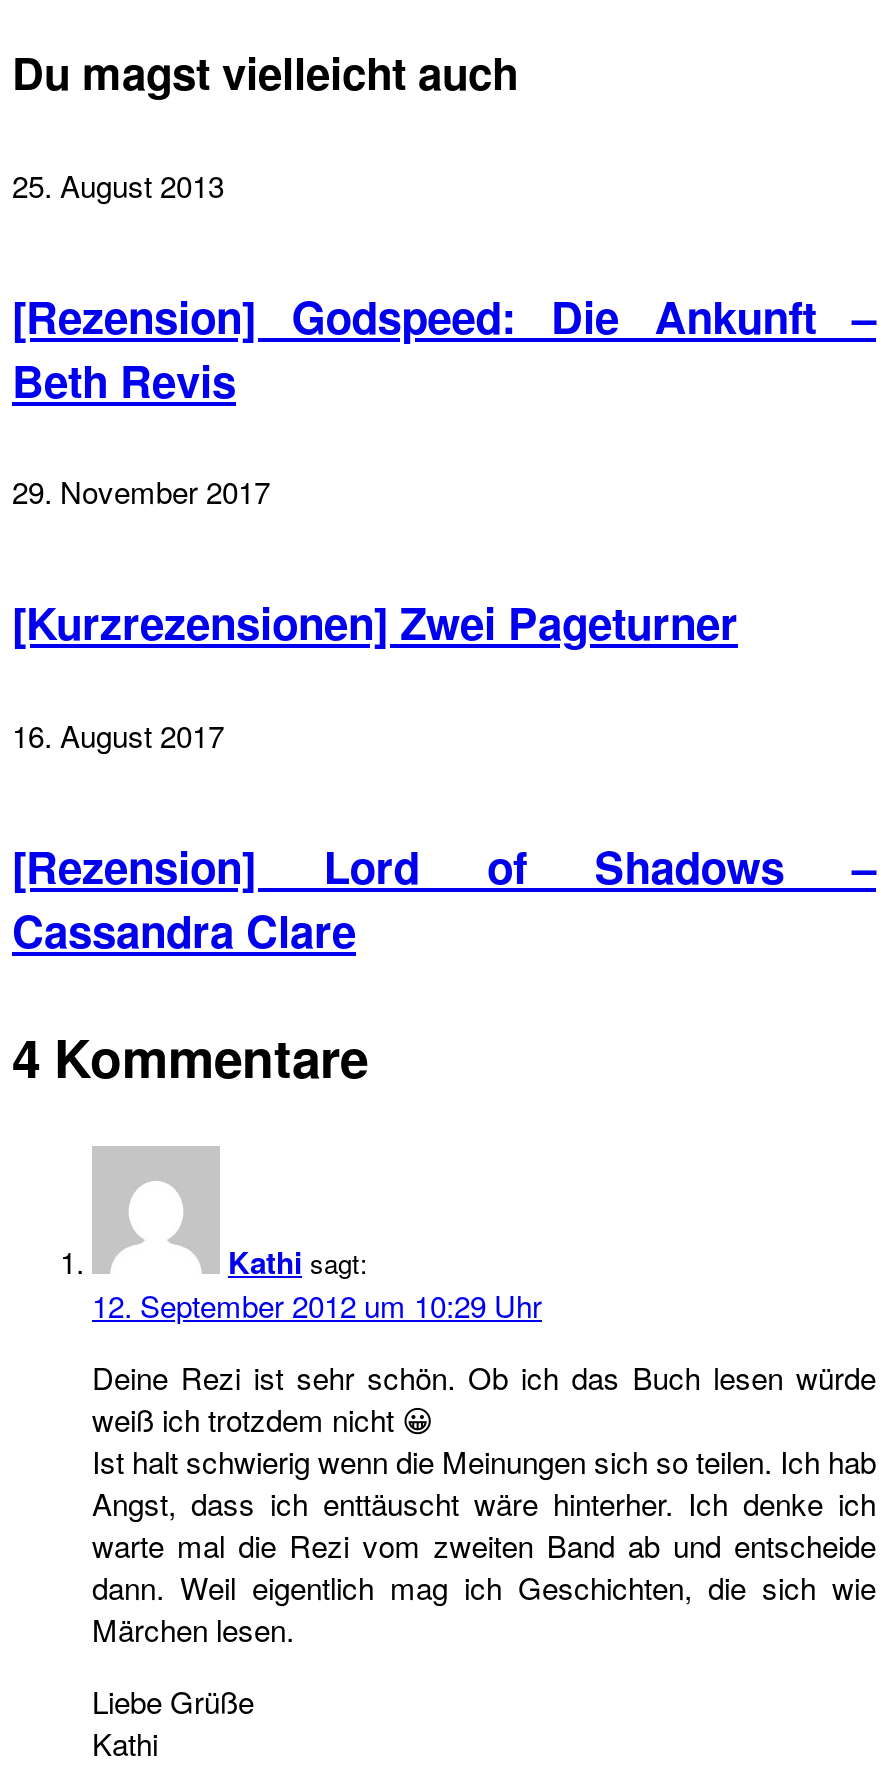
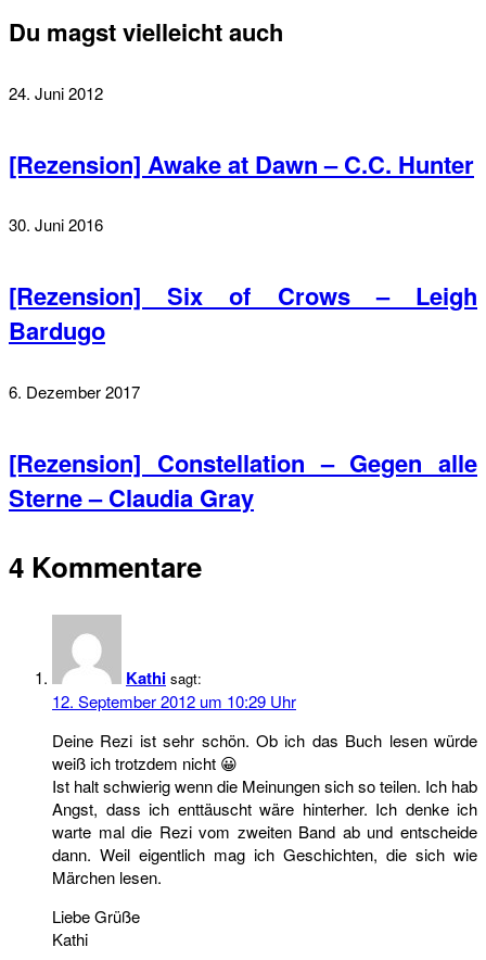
- 25. August 2013
+ 24. Juni 2012

- [Rezension] Godspeed: Die Ankunft –
- Beth Revis
+ [Rezension] Awake at Dawn – C.C. Hunter

- 29. November 2017
+ 30. Juni 2016

- [Kurzrezensionen] Zwei Pageturner
+ [Rezension] Six of Crows – Leigh
+ Bardugo

- 16. August 2017
+ 6. Dezember 2017

- [Rezension] Lord of Shadows –
- Cassandra Clare
+ [Rezension] Constellation – Gegen alle
+ Sterne – Claudia Gray
